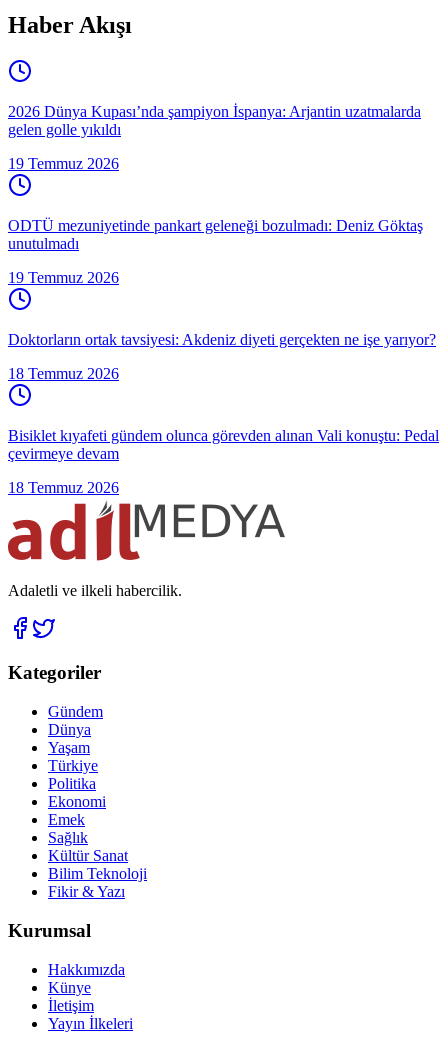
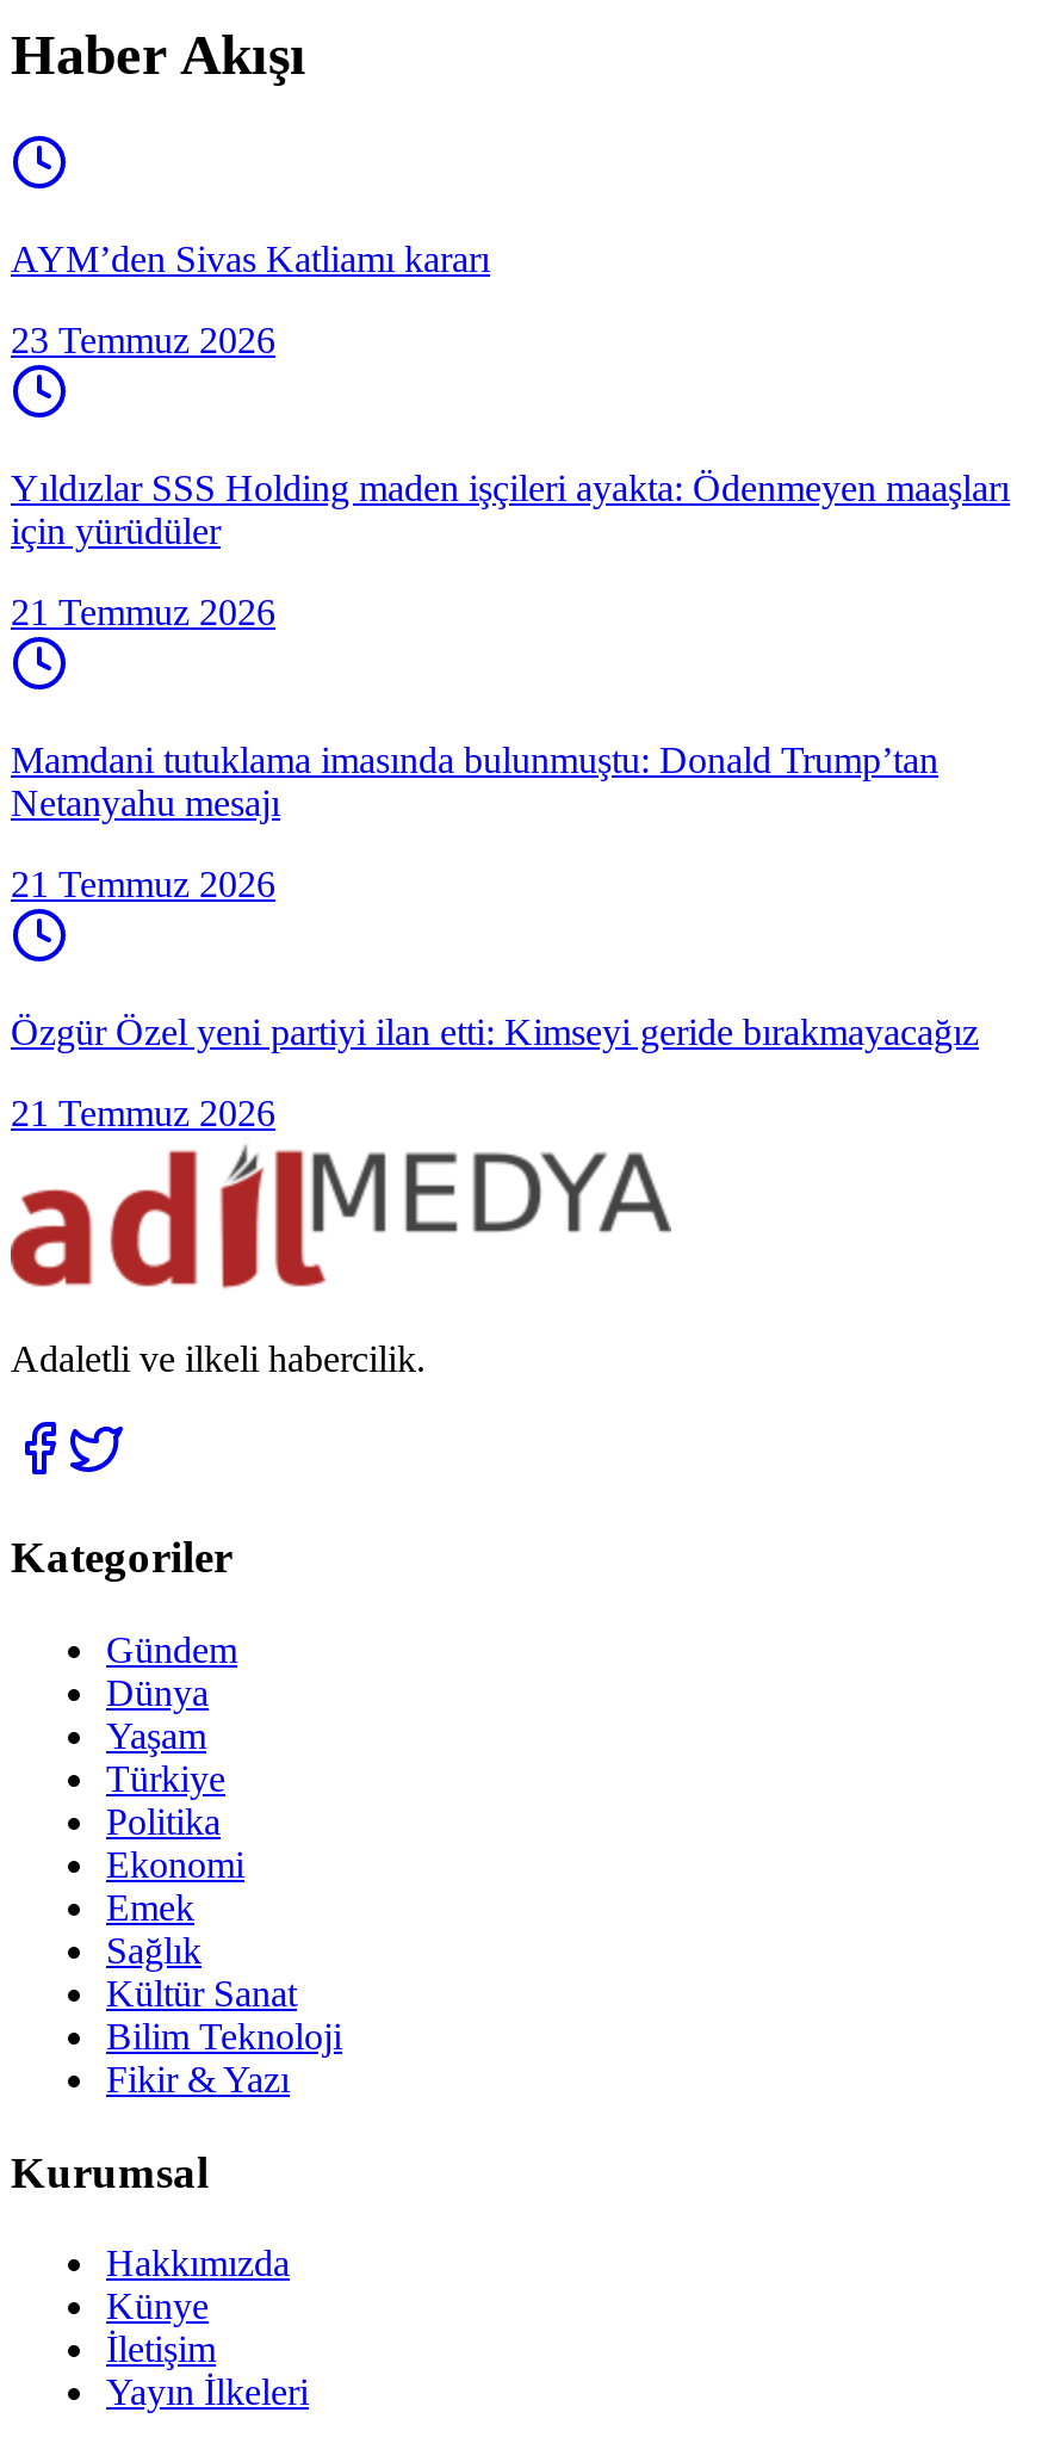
- 2026 Dünya Kupası’nda şampiyon İspanya: Arjantin uzatmalarda
- gelen golle yıkıldı
+ AYM’den Sivas Katliamı kararı

- 19 Temmuz 2026
+ 23 Temmuz 2026

- ODTÜ mezuniyetinde pankart geleneği bozulmadı: Deniz Göktaş
- unutulmadı
+ Yıldızlar SSS Holding maden işçileri ayakta: Ödenmeyen maaşları
+ için yürüdüler

- 19 Temmuz 2026
+ 21 Temmuz 2026

- Doktorların ortak tavsiyesi: Akdeniz diyeti gerçekten ne işe yarıyor?
+ Mamdani tutuklama imasında bulunmuştu: Donald Trump’tan
+ Netanyahu mesajı

- 18 Temmuz 2026
+ 21 Temmuz 2026

- Bisiklet kıyafeti gündem olunca görevden alınan Vali konuştu: Pedal
- çevirmeye devam
+ Özgür Özel yeni partiyi ilan etti: Kimseyi geride bırakmayacağız

- 18 Temmuz 2026
+ 21 Temmuz 2026
